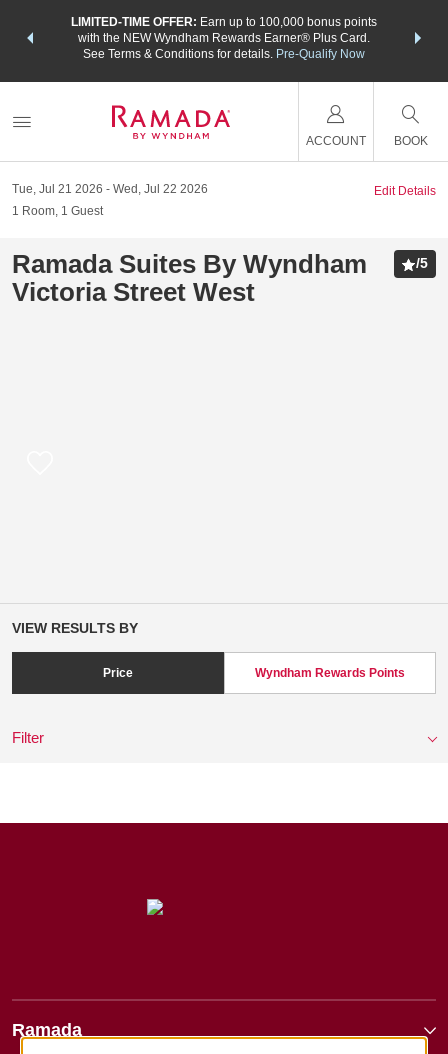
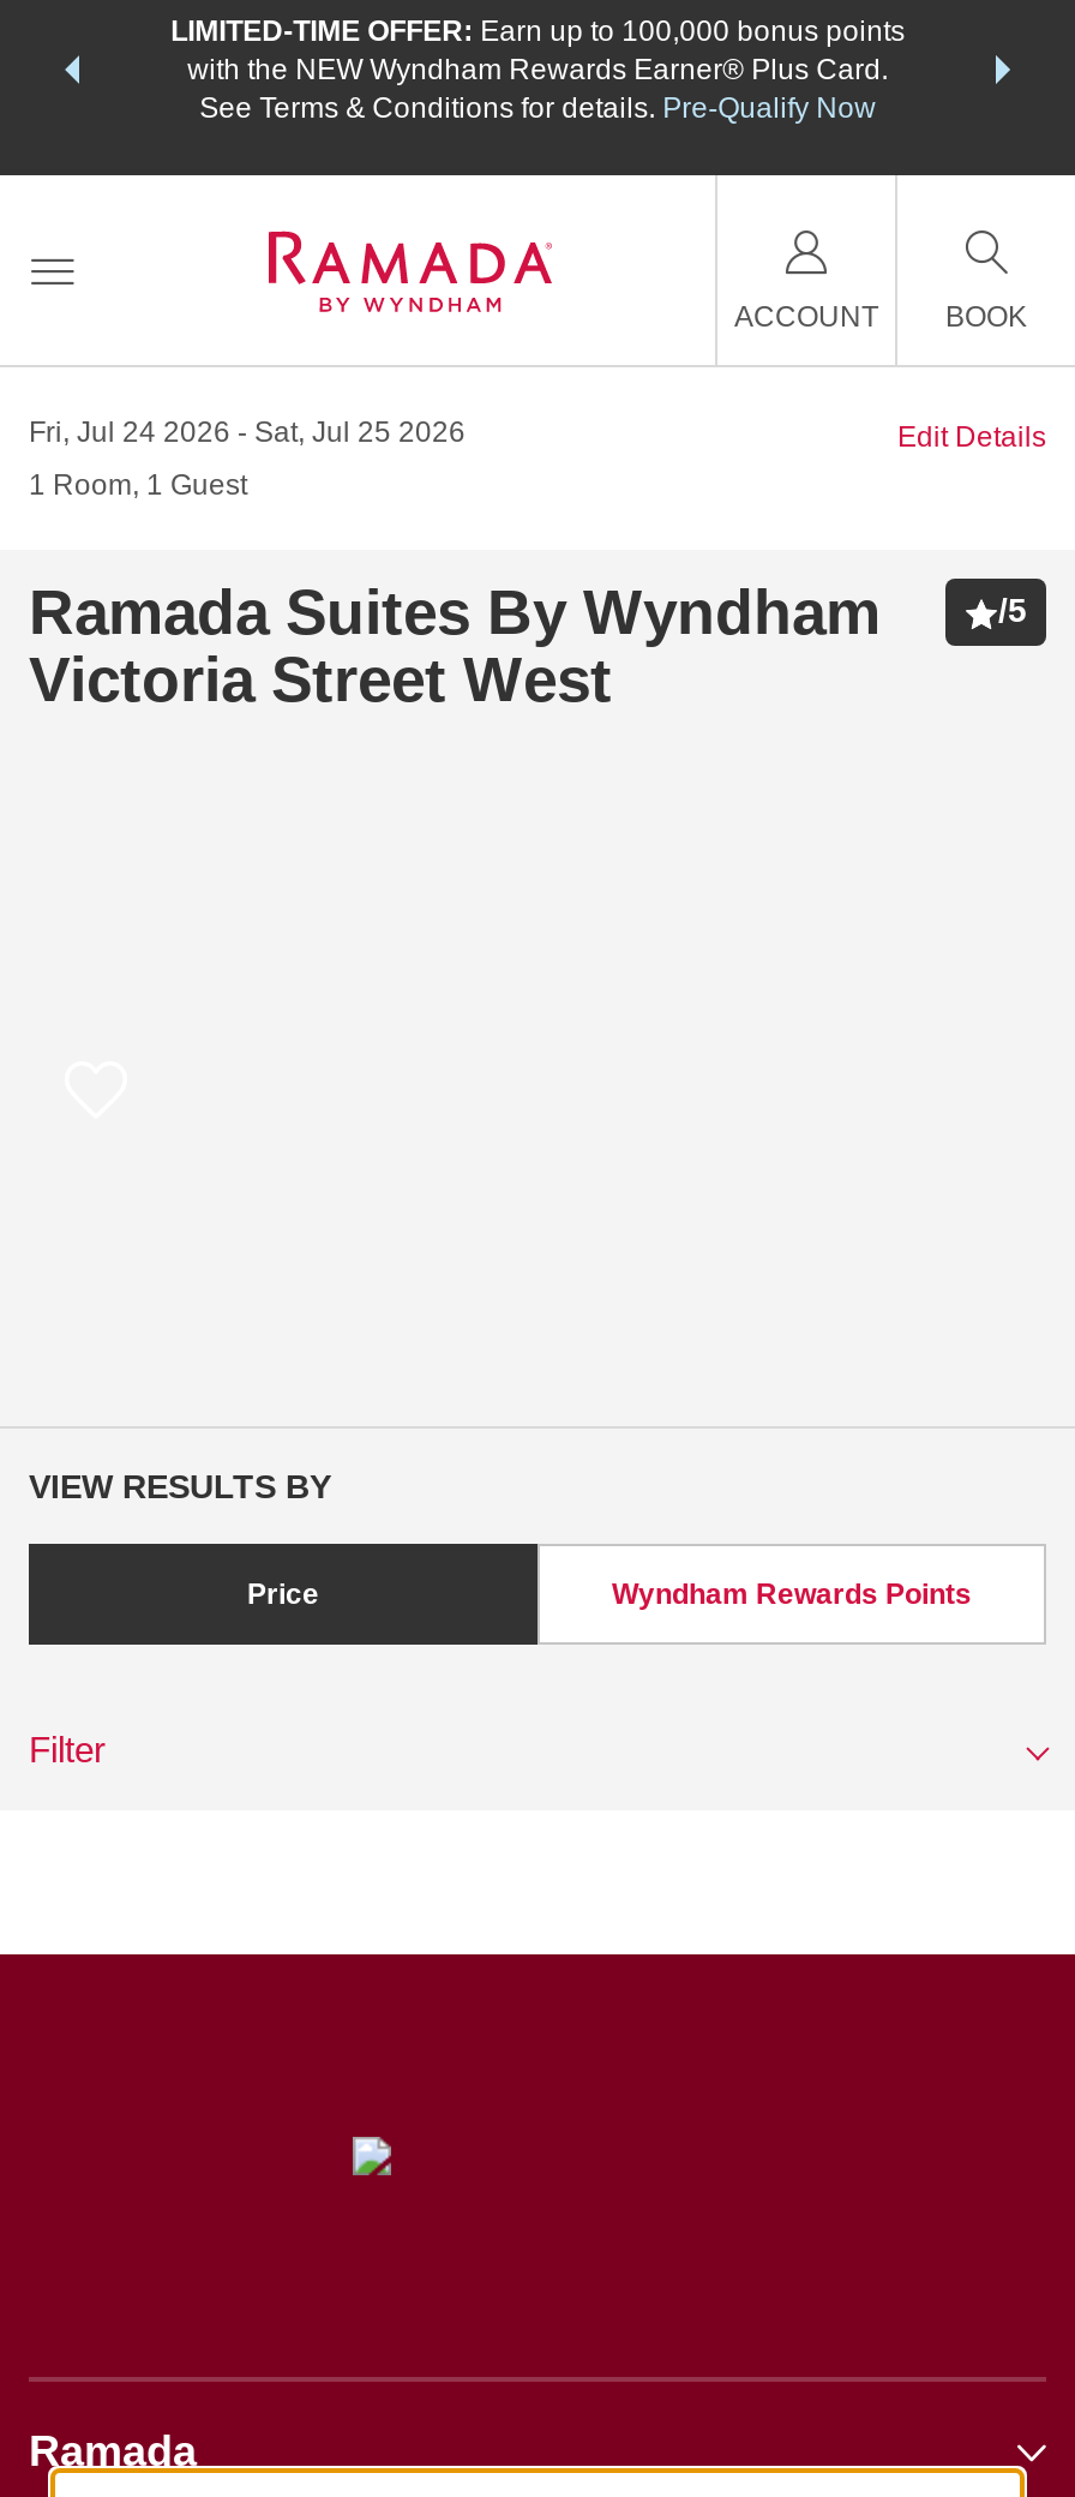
- Tue, Jul 21 2026
+ Fri, Jul 24 2026

- Wed, Jul 22 2026
+ Sat, Jul 25 2026
